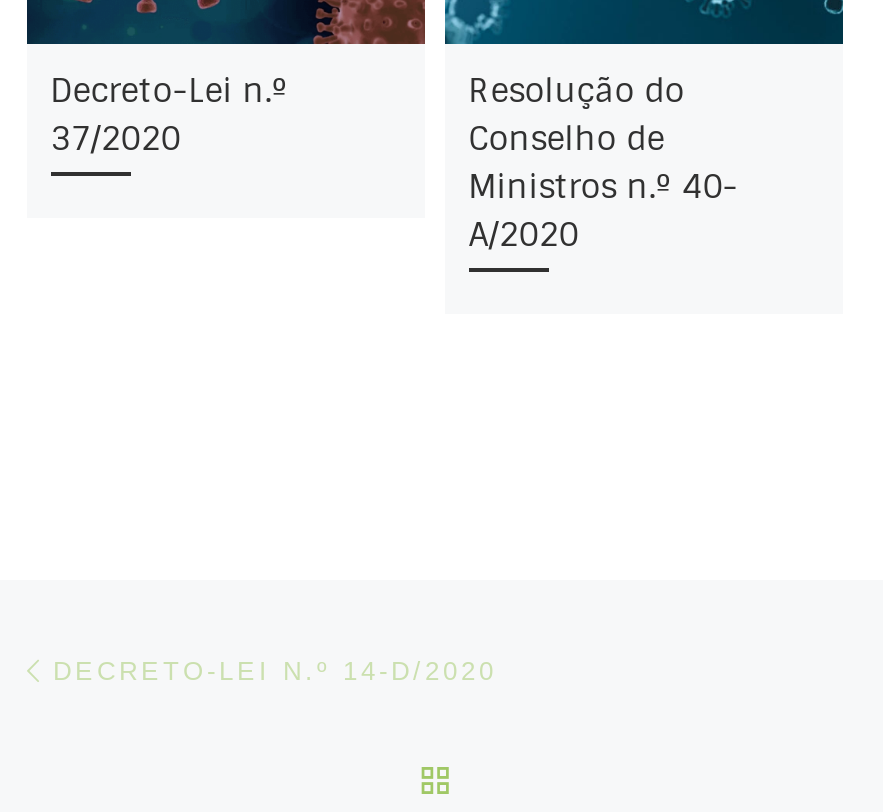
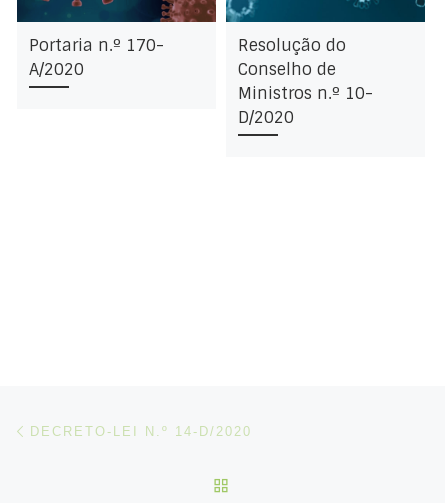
- Decreto-Lei n.º
- 37/2020
+ Portaria n.º 170-
+ A/2020

- Ministros n.º 40-
- A/2020
+ Ministros n.º 10-
+ D/2020
